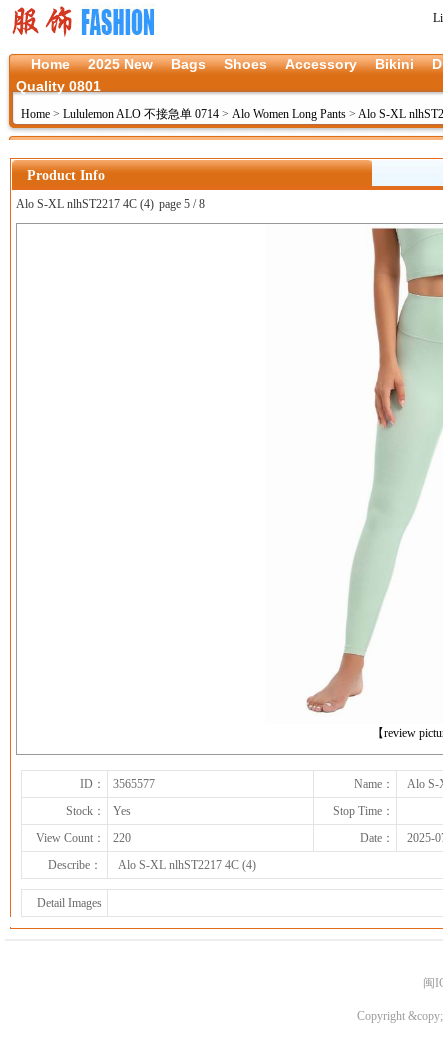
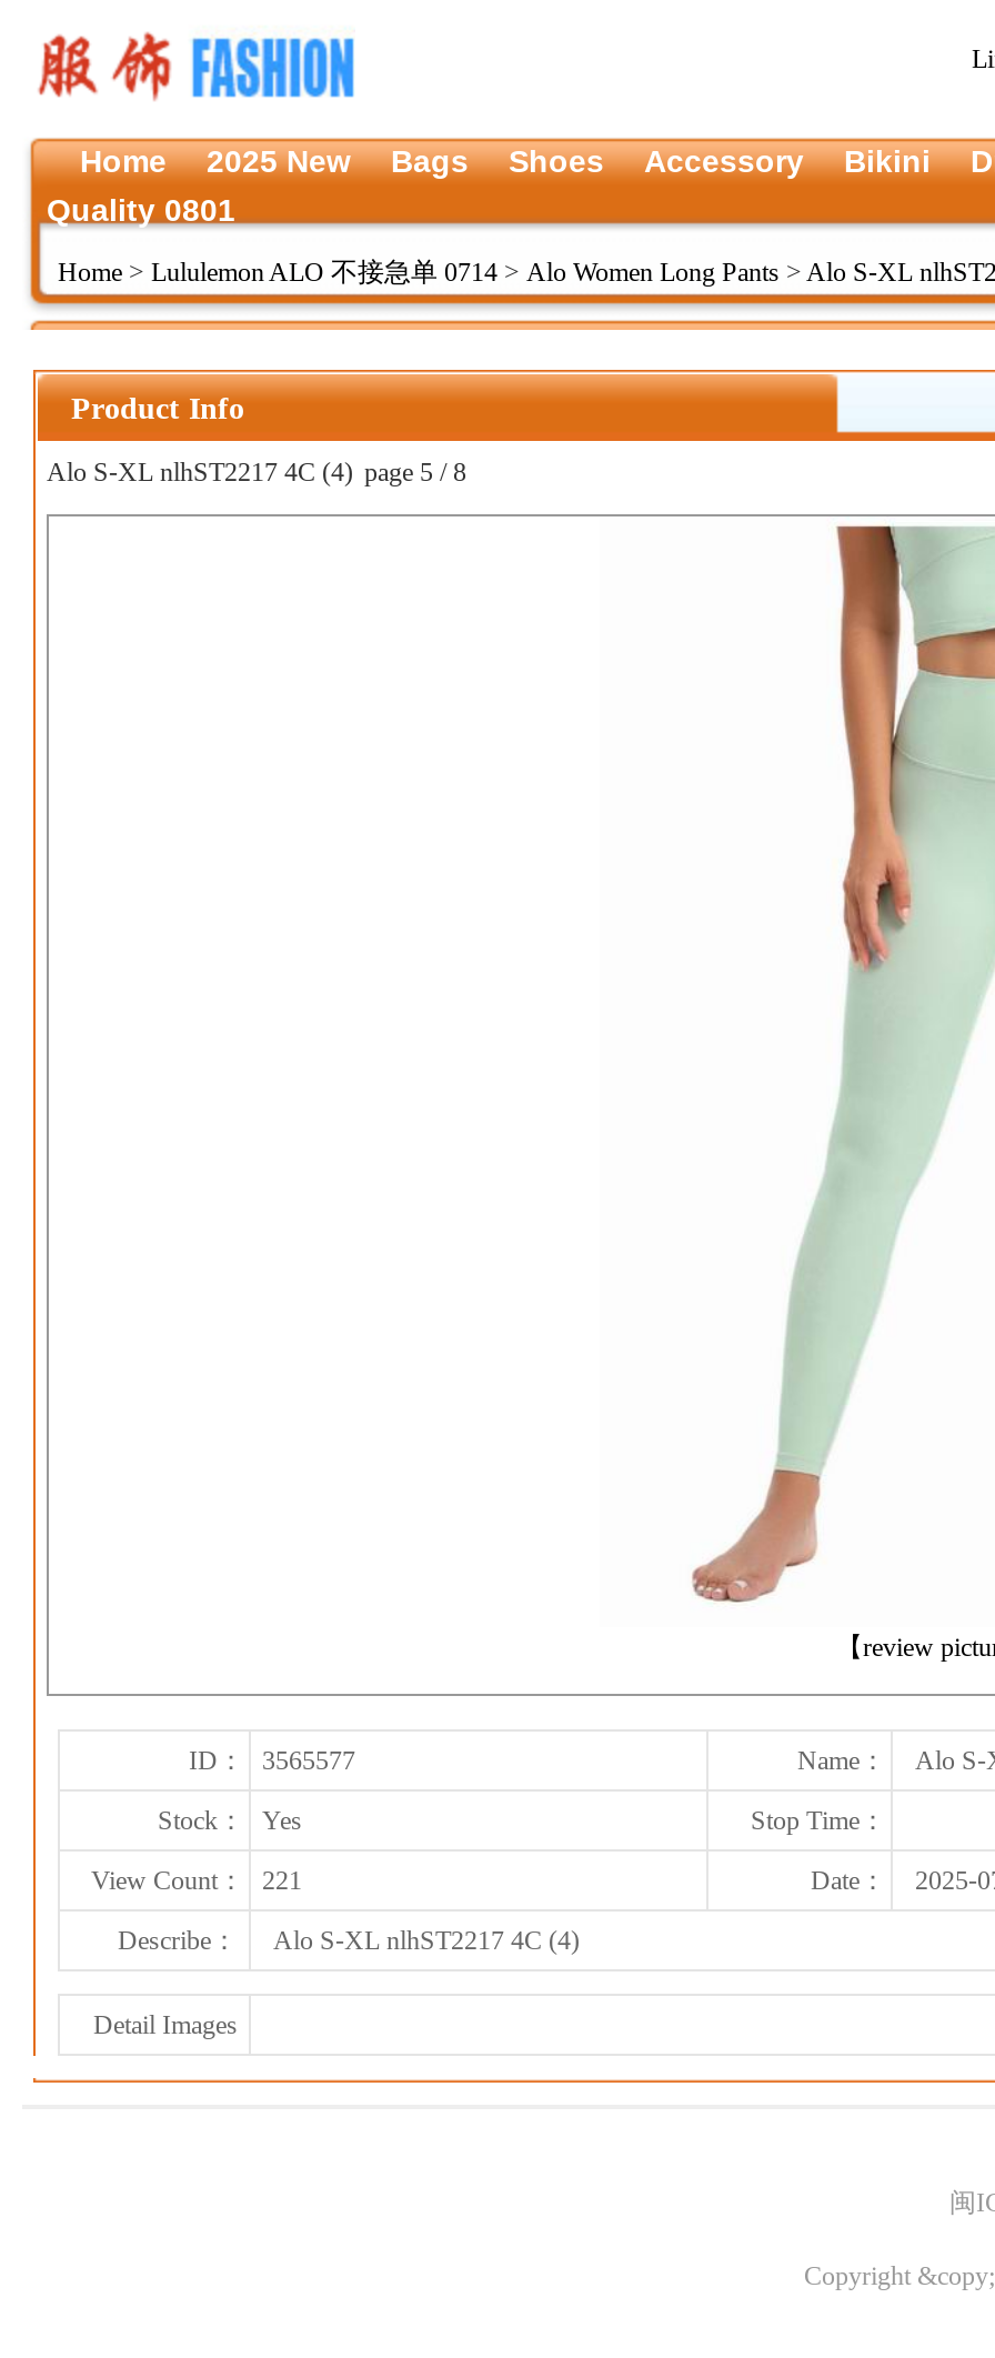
- View Count： 220
+ View Count： 221
